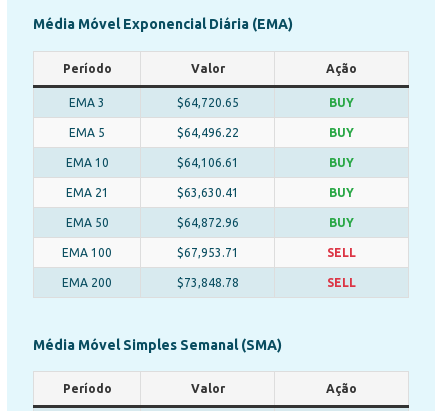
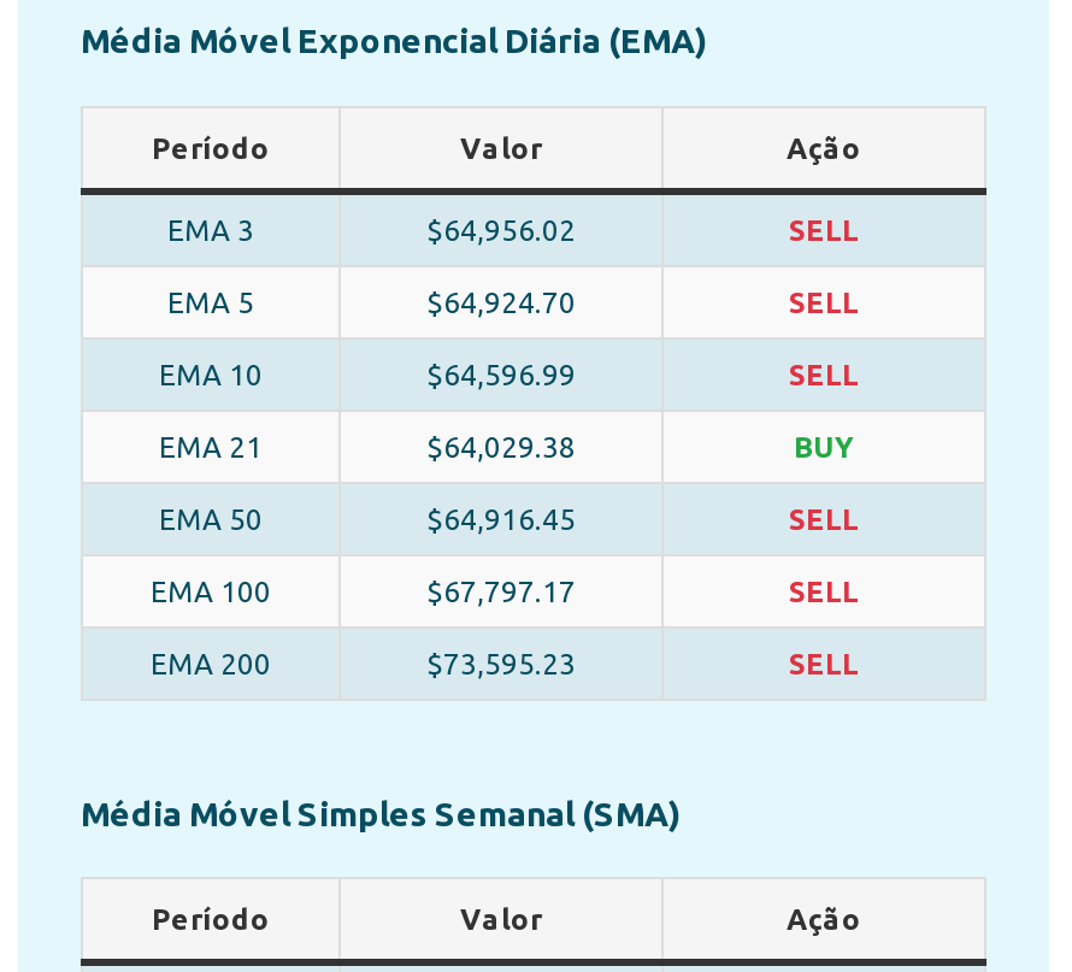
- $64,720.65
- BUY
+ $64,956.02
+ SELL

- $64,496.22
- BUY
+ $64,924.70
+ SELL

- $64,106.61
- BUY
+ $64,596.99
+ SELL

- $63,630.41
+ $64,029.38

- $64,872.96
- BUY
+ $64,916.45
+ SELL

- $67,953.71
+ $67,797.17

- $73,848.78
+ $73,595.23
